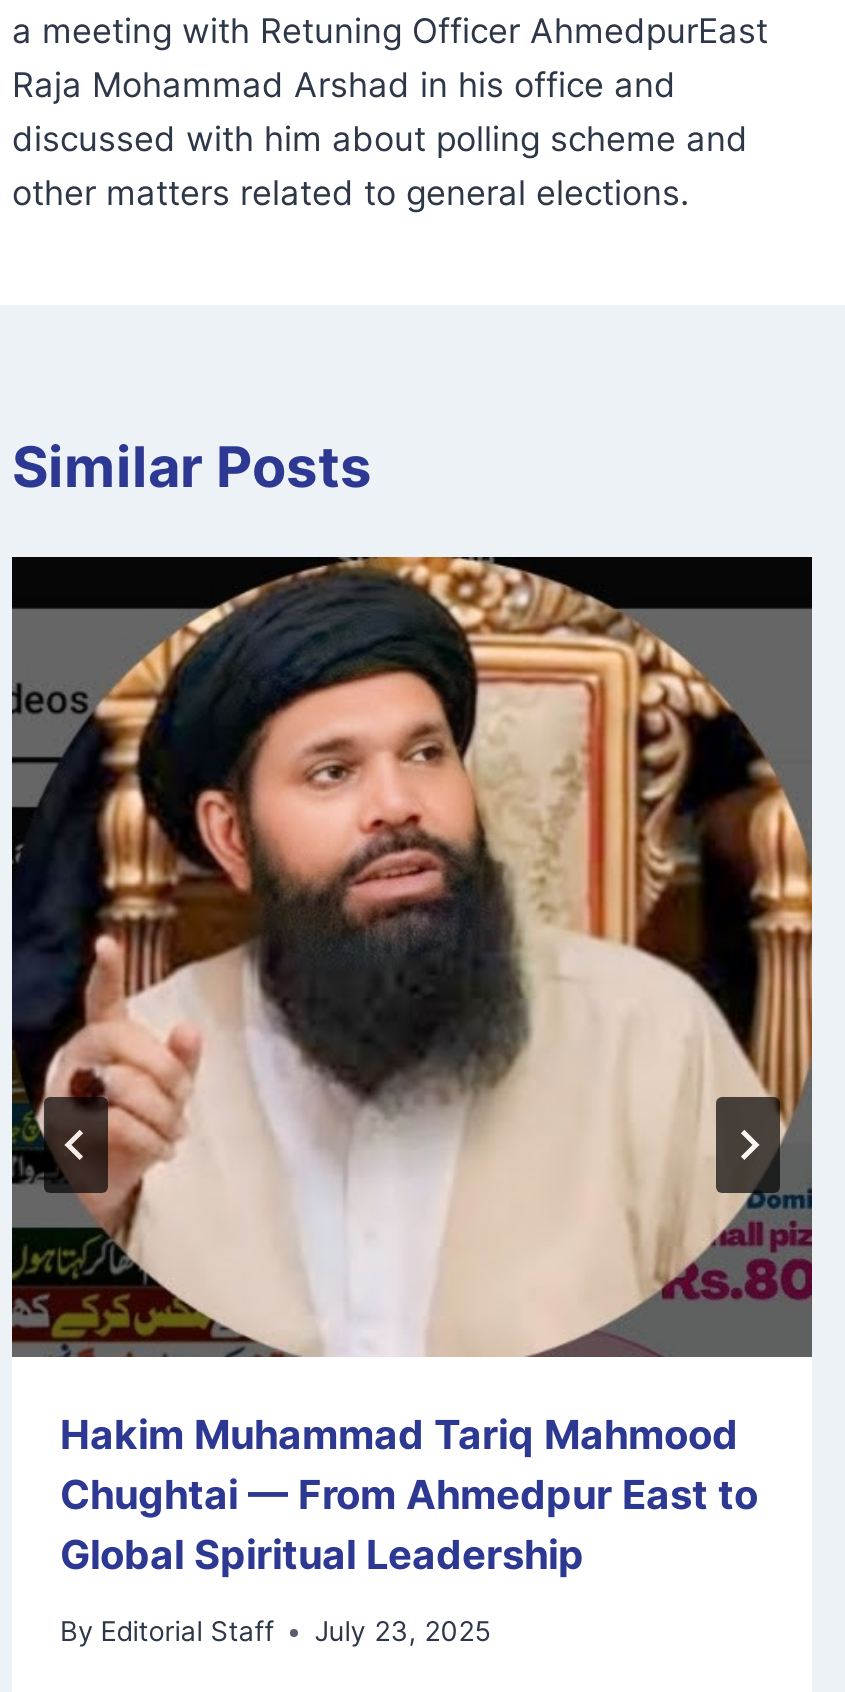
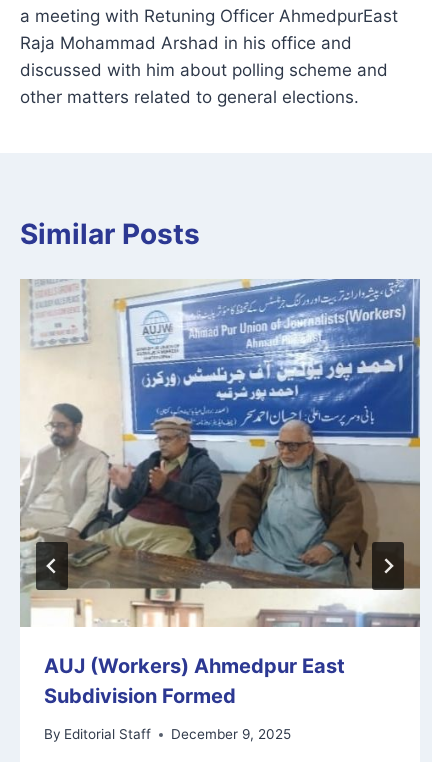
- [image]
- Hakim Muhammad Tariq Mahmood
- Chughtai — From Ahmedpur East to
- Global Spiritual Leadership
+ [image]
+ AUJ (Workers) Ahmedpur East
+ Subdivision Formed

- By Editorial Staff July 23, 2025
+ By Editorial Staff December 9, 2025
